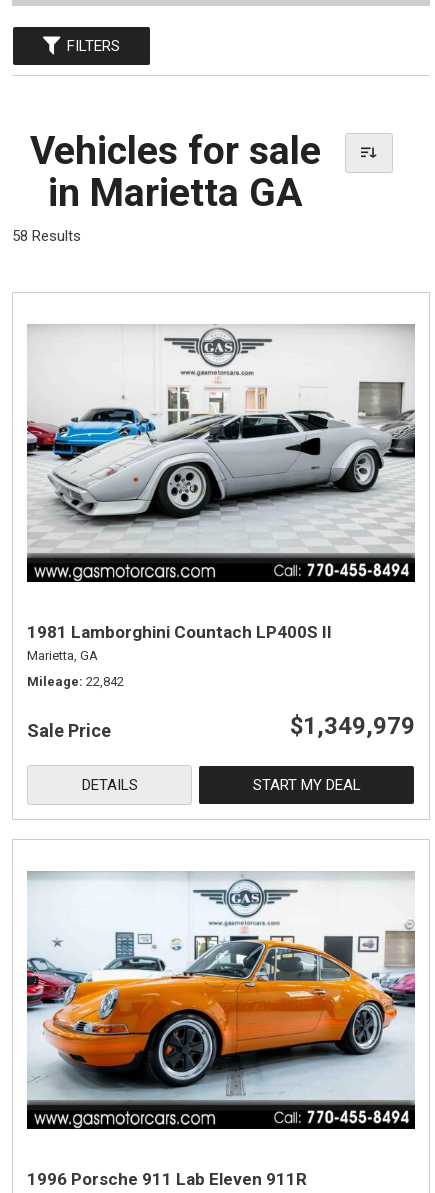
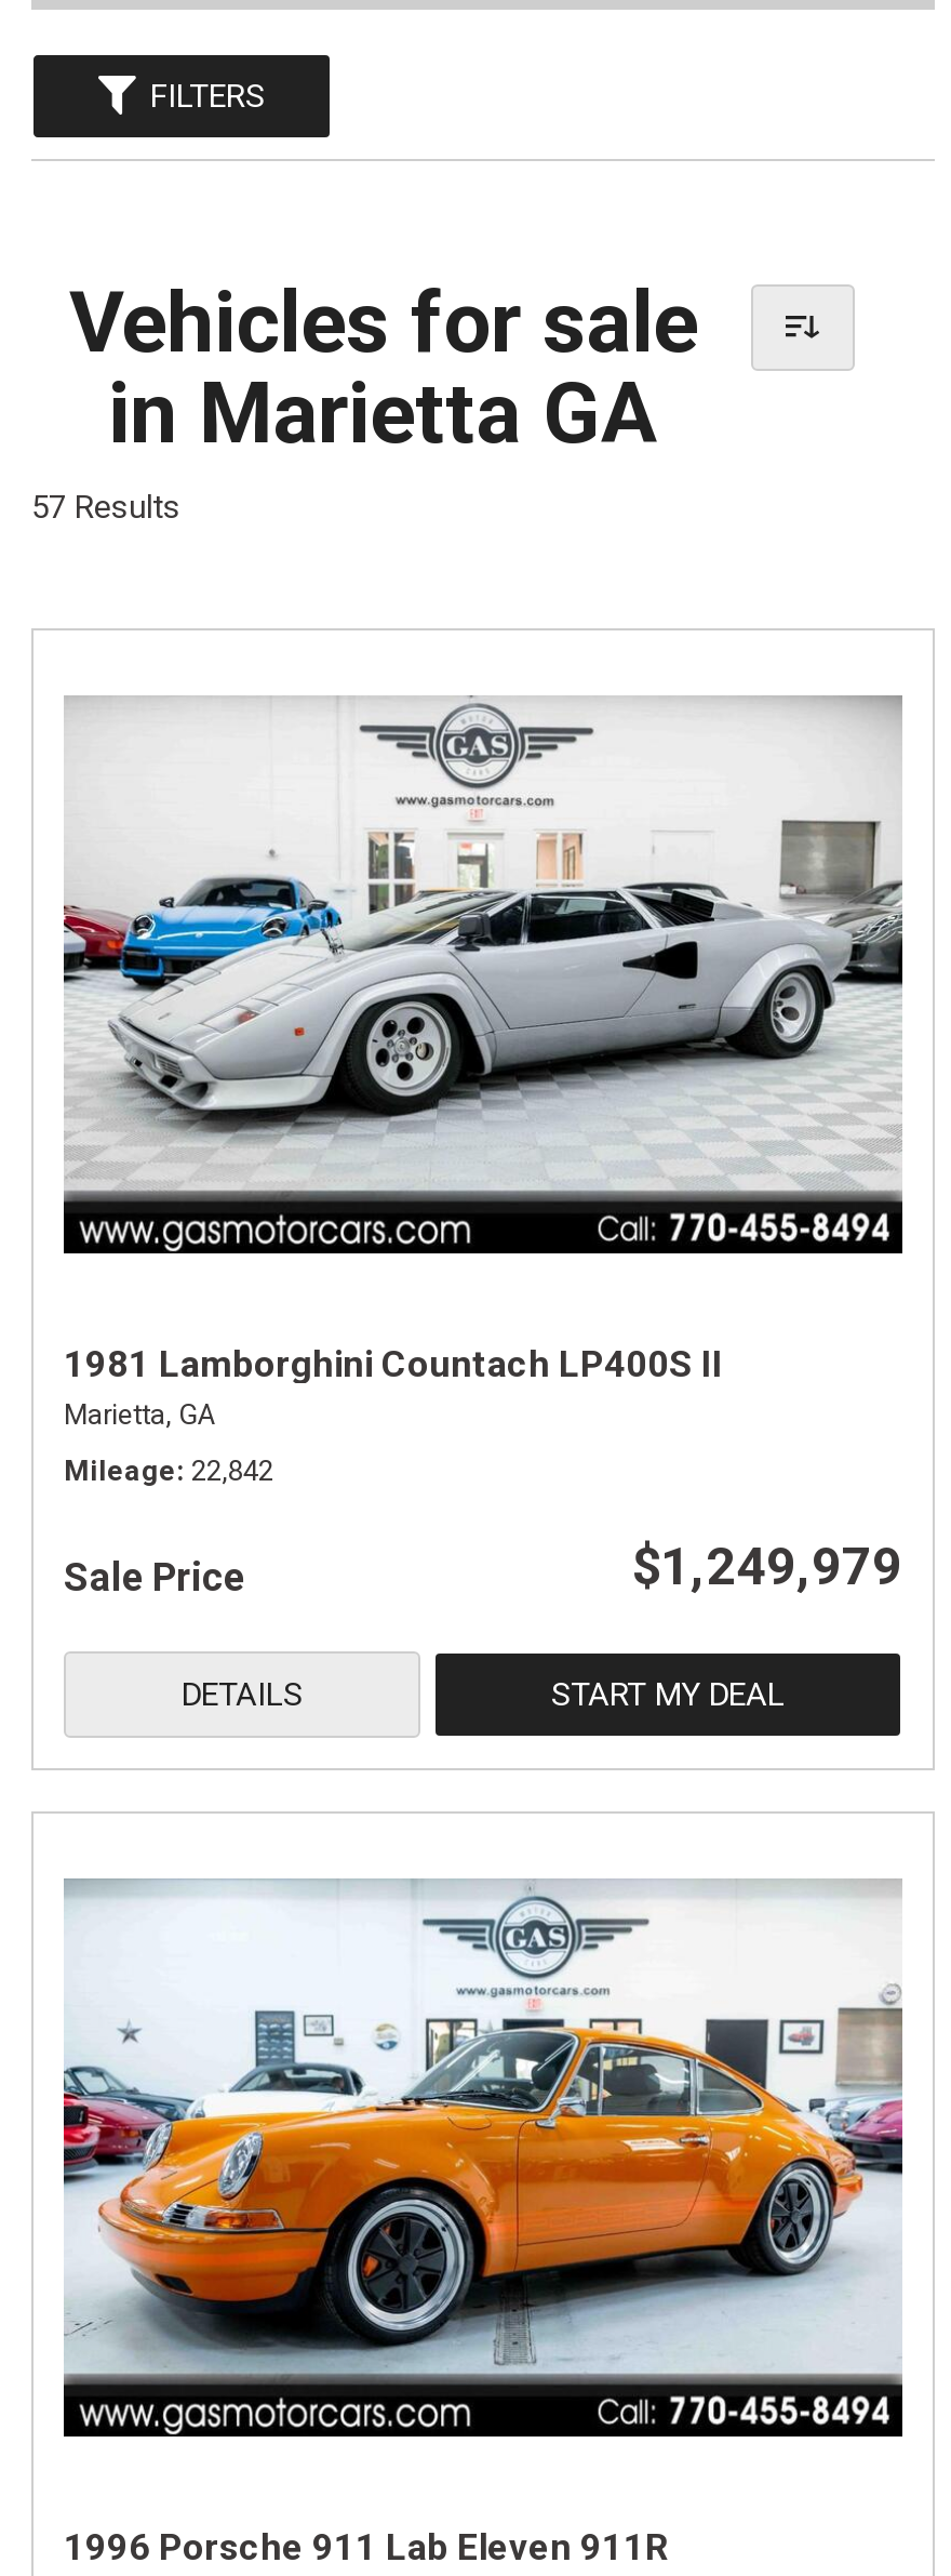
- 58 Results
+ 57 Results

- $1,349,979
+ $1,249,979
